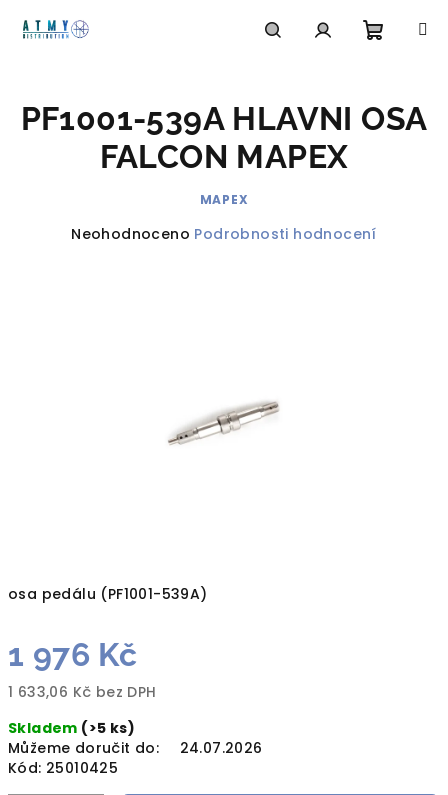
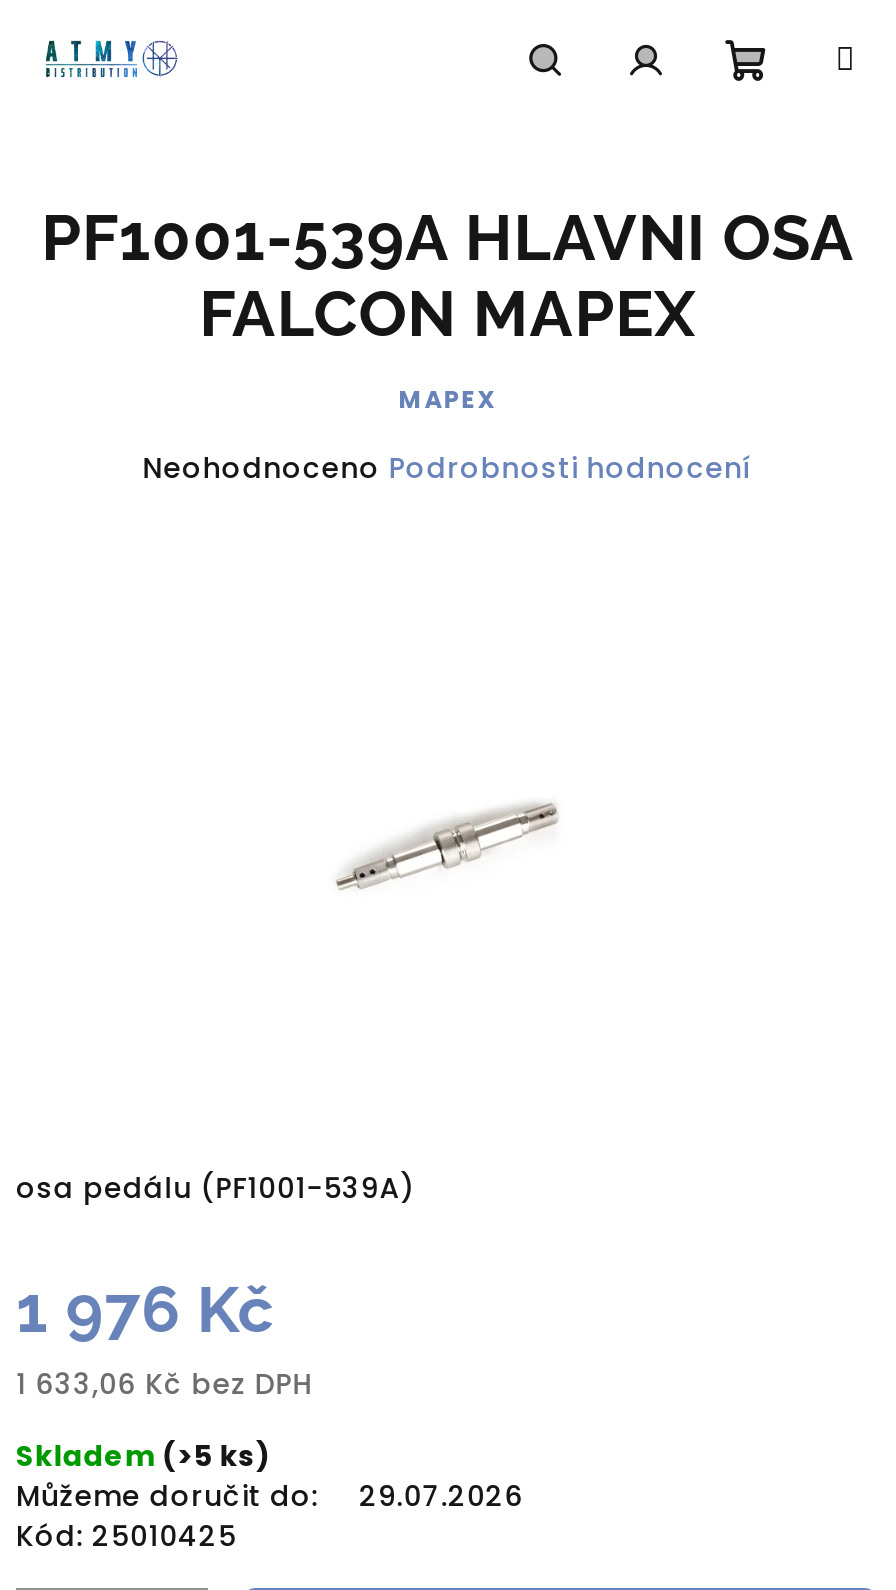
- Můžeme doručit do: 24.07.2026
+ Můžeme doručit do: 29.07.2026
